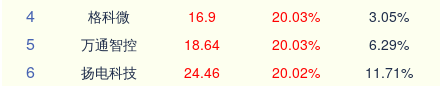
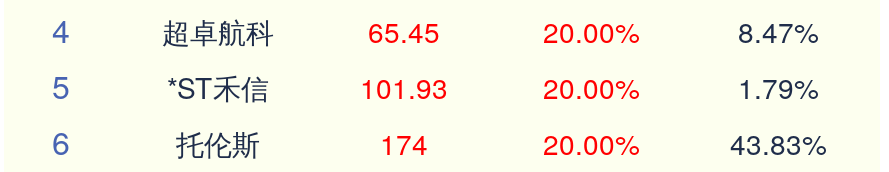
- 格科微
- 16.9
- 20.03%
- 3.05%
+ 超卓航科
+ 65.45
+ 20.00%
+ 8.47%

- 万通智控
- 18.64
- 20.03%
- 6.29%
+ *ST禾信
+ 101.93
+ 20.00%
+ 1.79%

- 扬电科技
- 24.46
- 20.02%
- 11.71%
+ 托伦斯
+ 174
+ 20.00%
+ 43.83%
